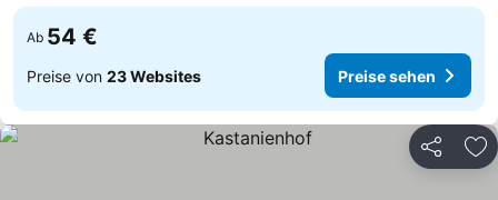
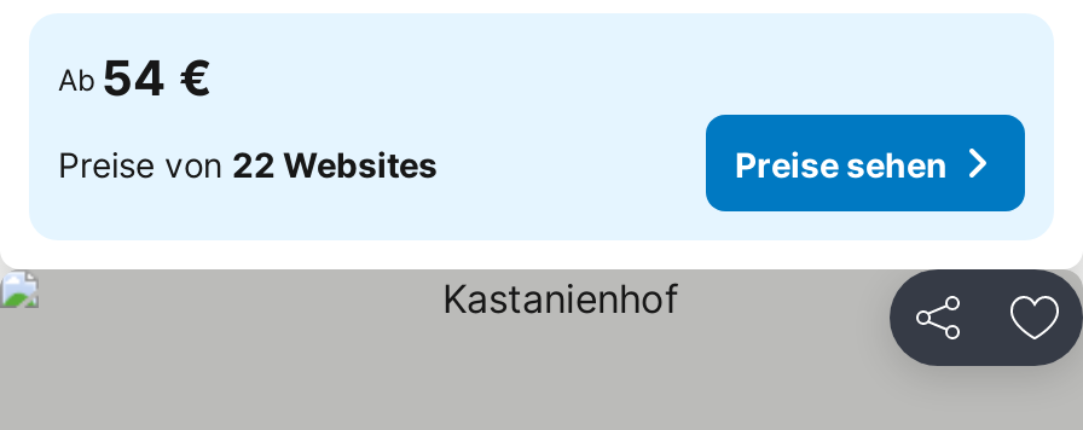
- Preise von 23 Websites
+ Preise von 22 Websites
